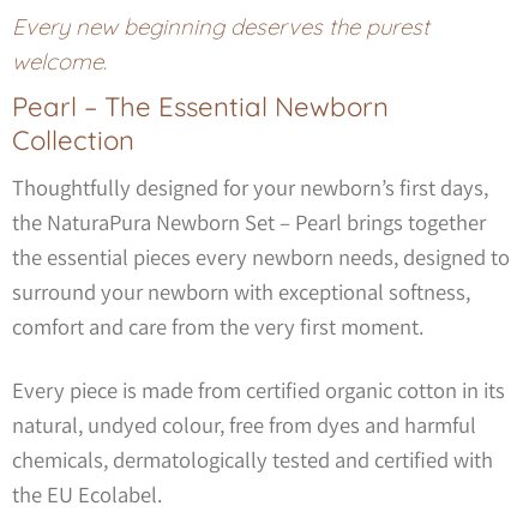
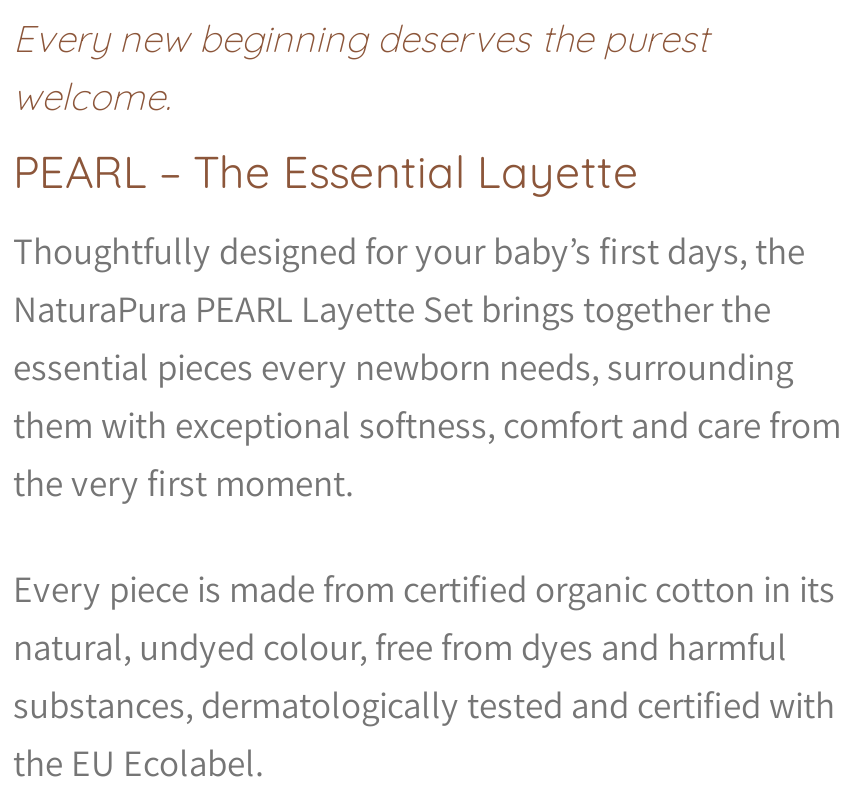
- Pearl – The Essential Newborn
- Collection
+ PEARL – The Essential Layette

- Thoughtfully designed for your newborn’s first days,
- the NaturaPura Newborn Set – Pearl brings together
- the essential pieces every newborn needs, designed to
- surround your newborn with exceptional softness,
- comfort and care from the very first moment.
+ Thoughtfully designed for your baby’s first days, the
+ NaturaPura PEARL Layette Set brings together the
+ essential pieces every newborn needs, surrounding
+ them with exceptional softness, comfort and care from
+ the very first moment.

- chemicals, dermatologically tested and certified with
+ substances, dermatologically tested and certified with
